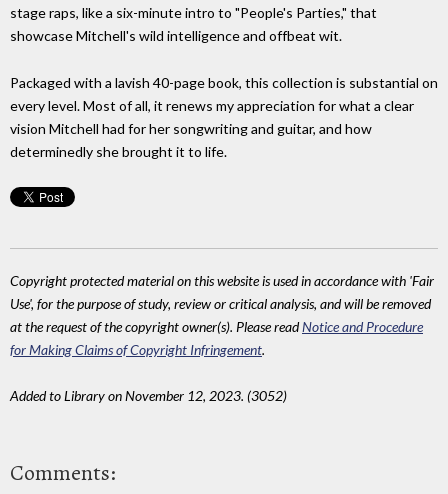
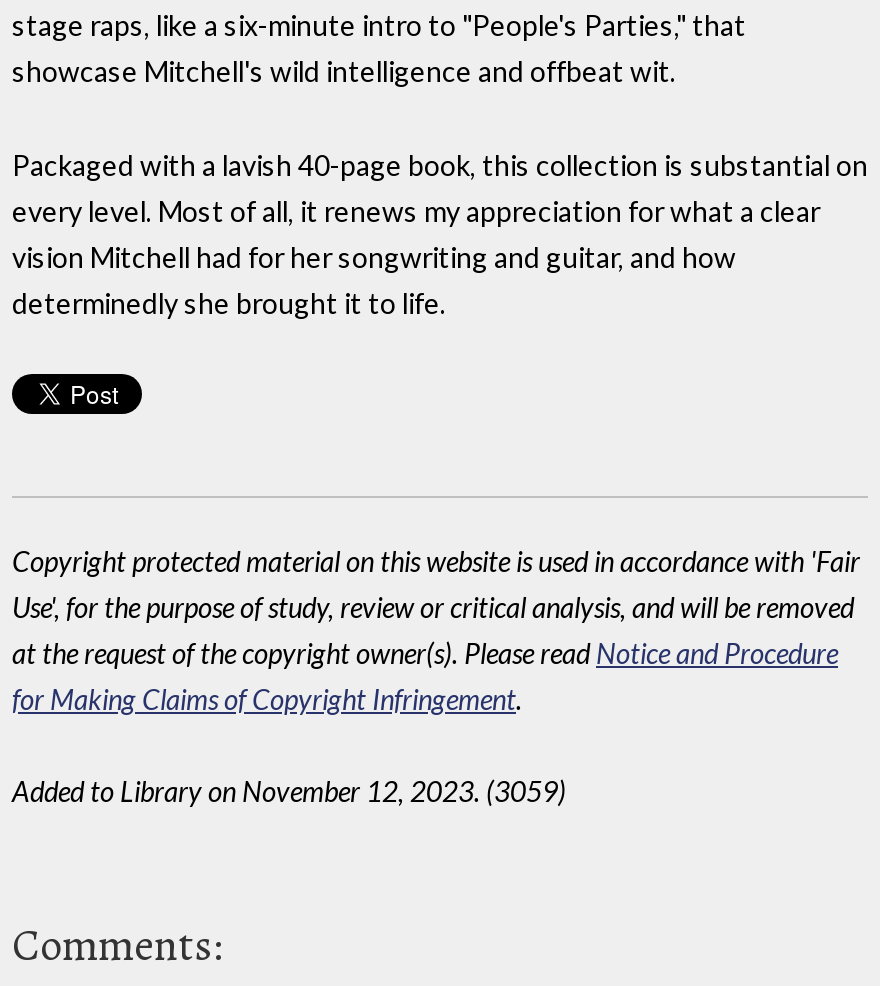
- Added to Library on November 12, 2023. (3052)
+ Added to Library on November 12, 2023. (3059)
